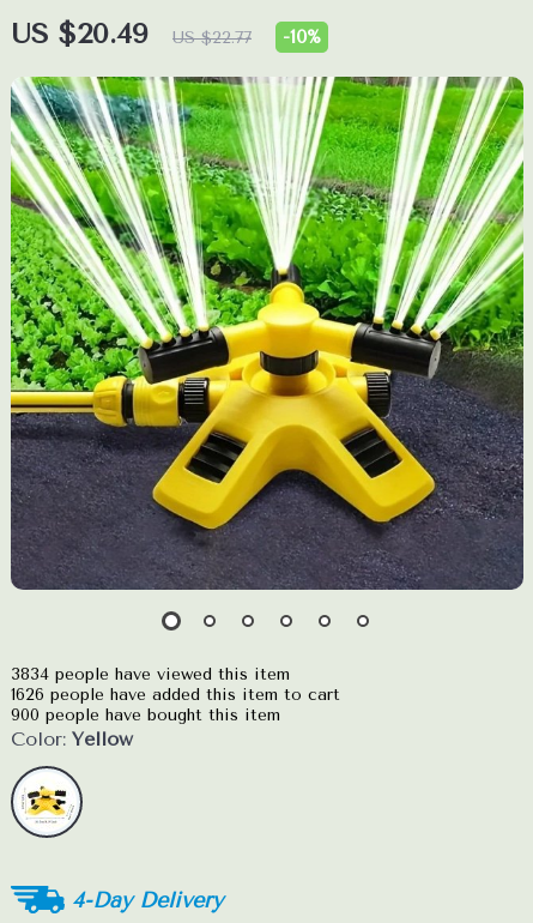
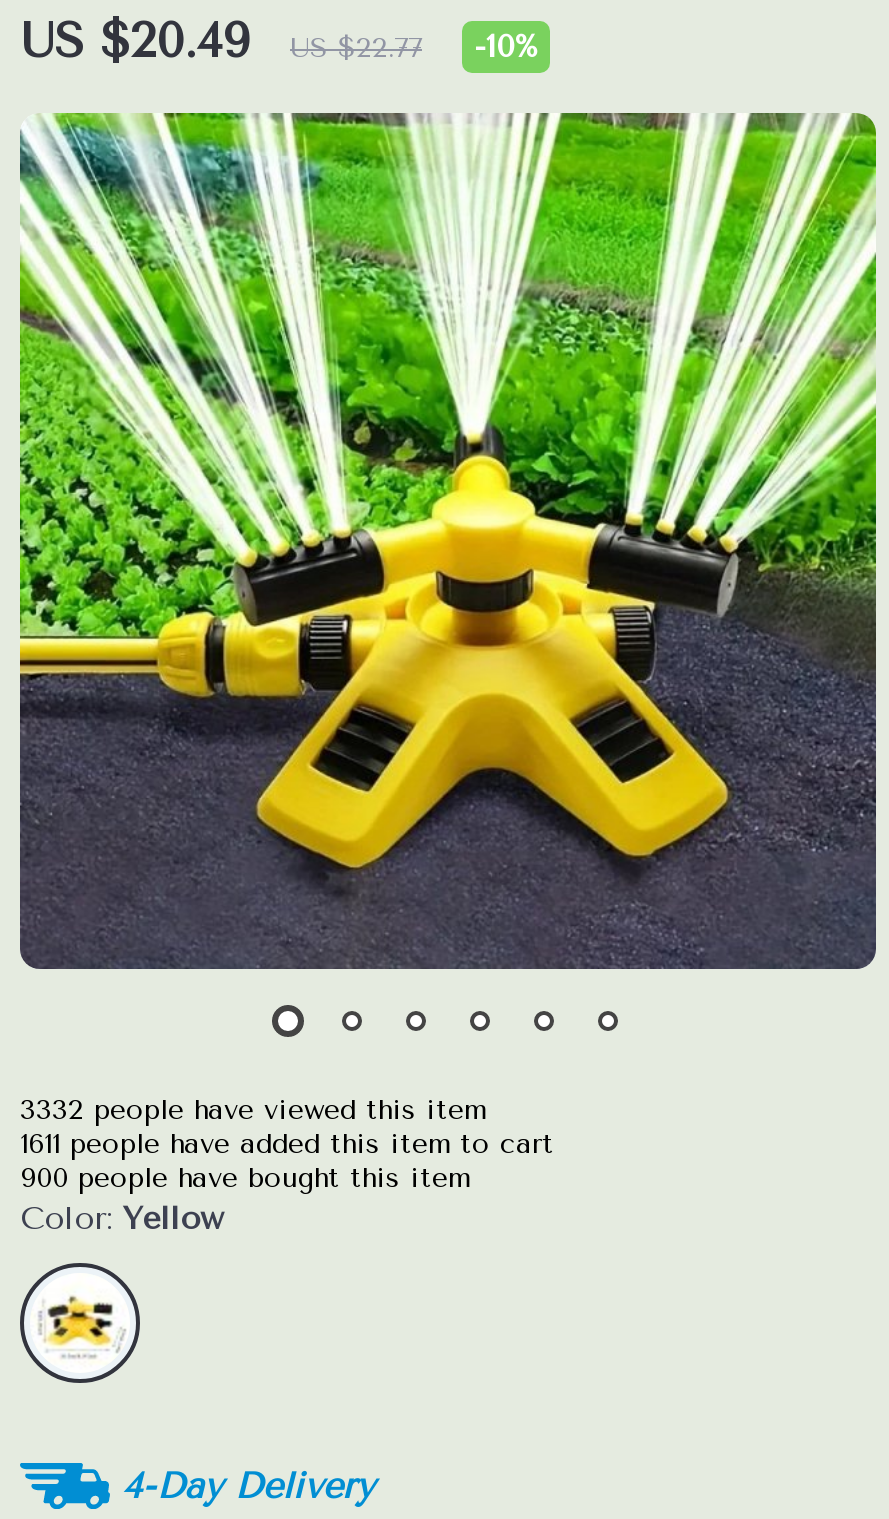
- 3834 people have viewed this item
+ 3332 people have viewed this item

- 1626 people have added this item to cart
+ 1611 people have added this item to cart
